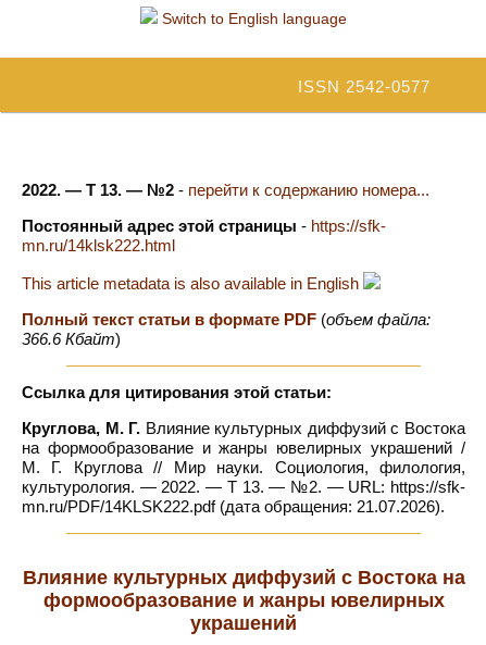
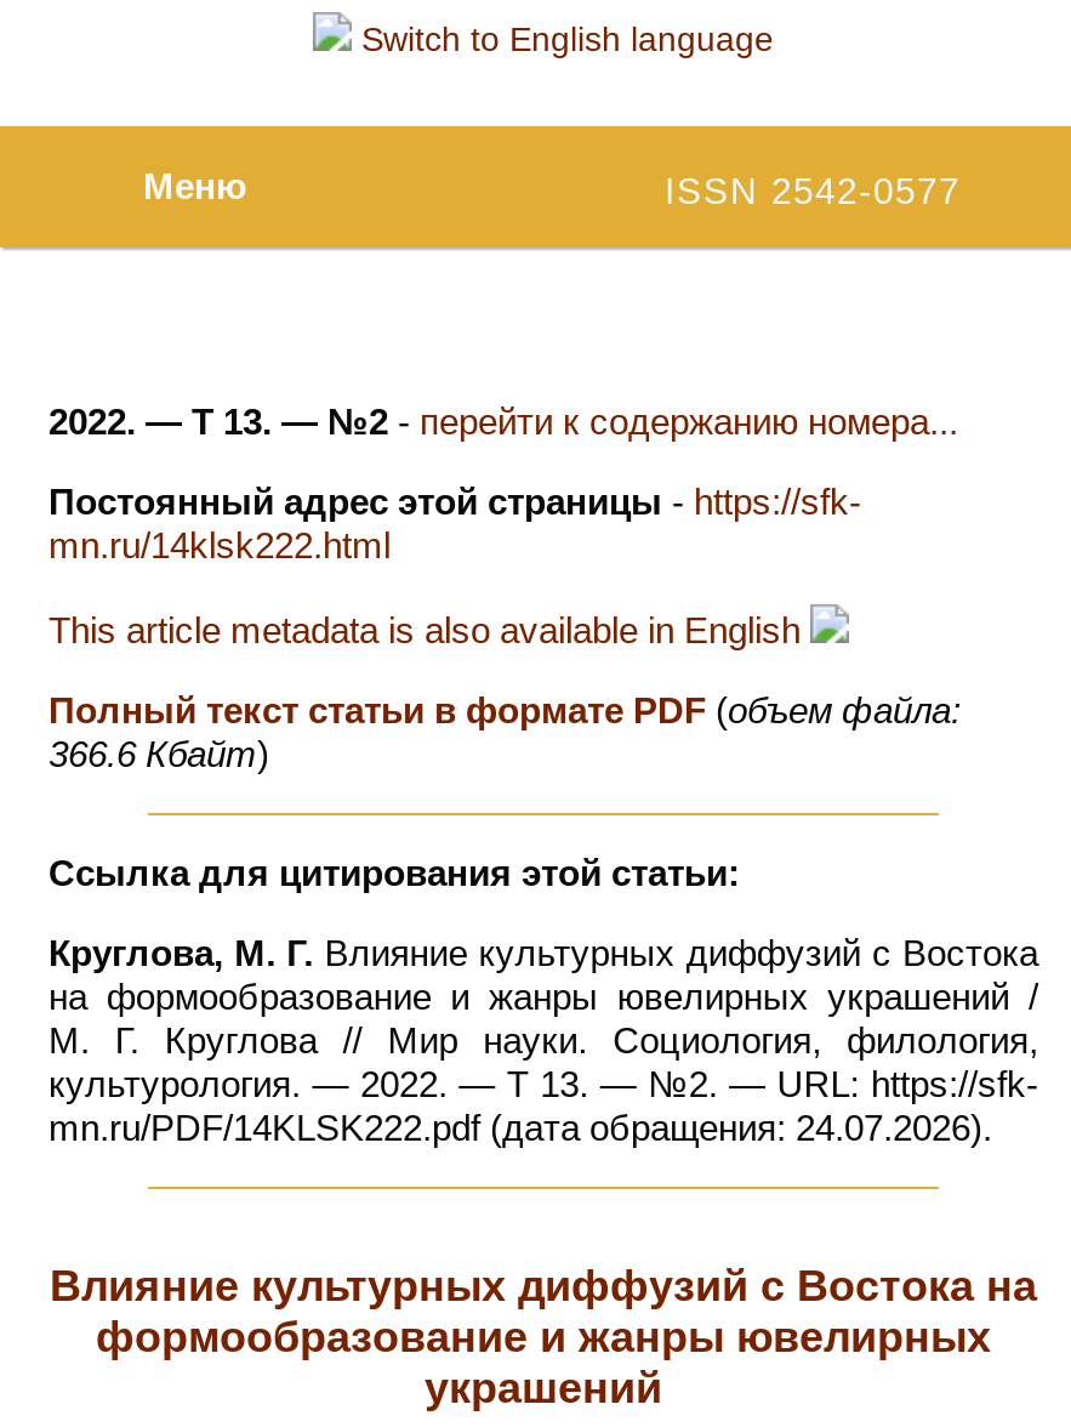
+ Меню

- mn.ru/PDF/14KLSK222.pdf (дата обращения: 21.07.2026).
+ mn.ru/PDF/14KLSK222.pdf (дата обращения: 24.07.2026).
